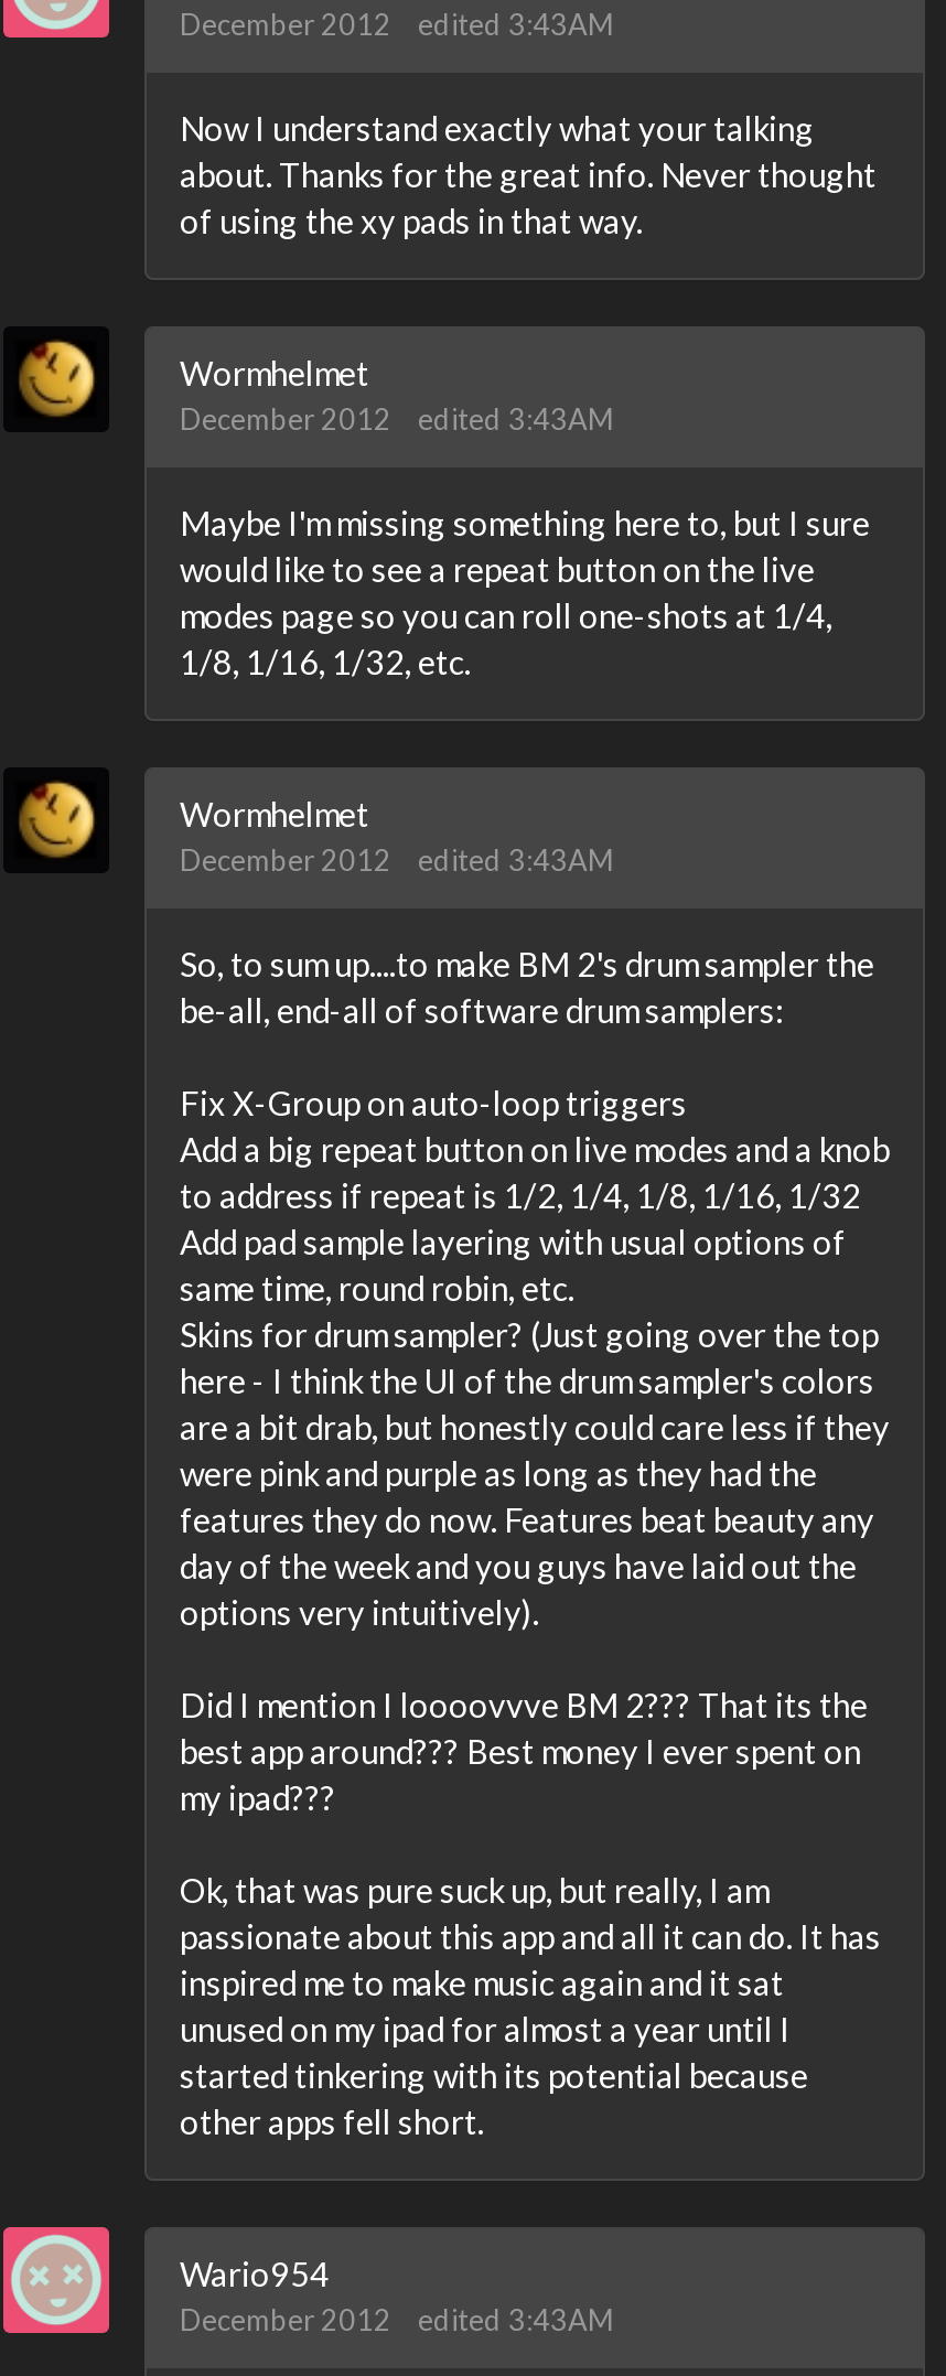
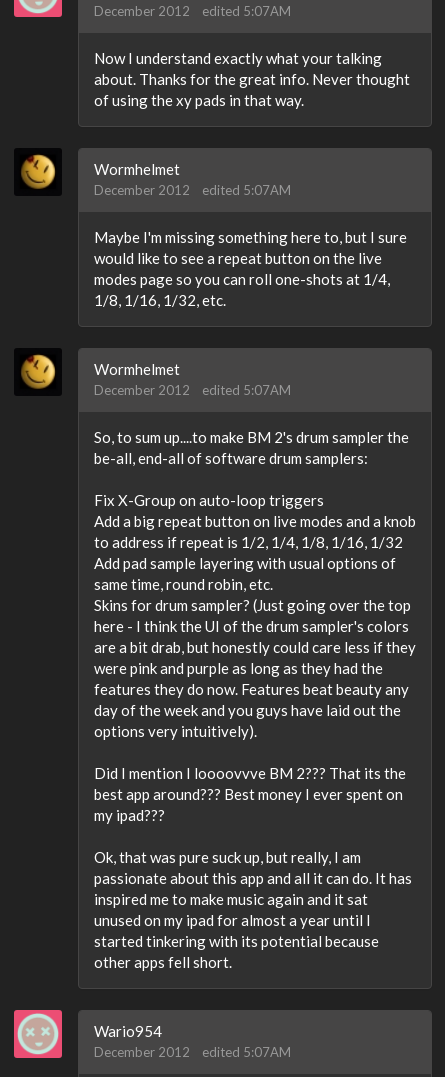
- December 2012 edited 3:43AM
+ December 2012 edited 5:07AM

- December 2012 edited 3:43AM
+ December 2012 edited 5:07AM

- December 2012 edited 3:43AM
+ December 2012 edited 5:07AM

- December 2012 edited 3:43AM
+ December 2012 edited 5:07AM
